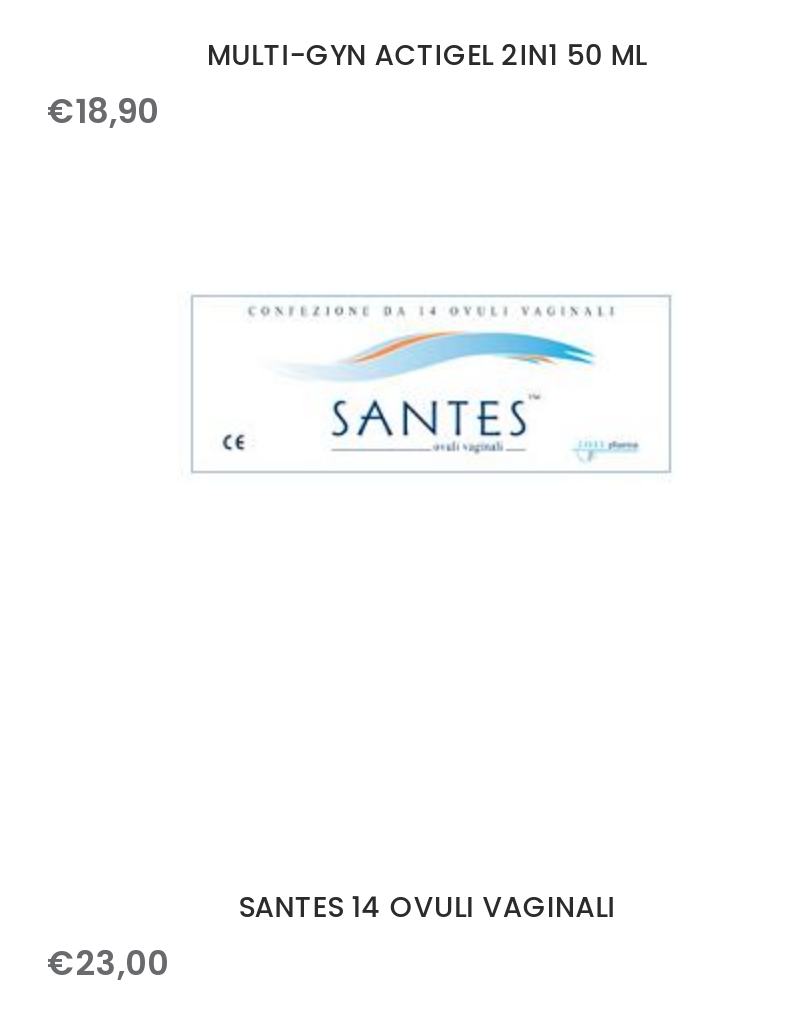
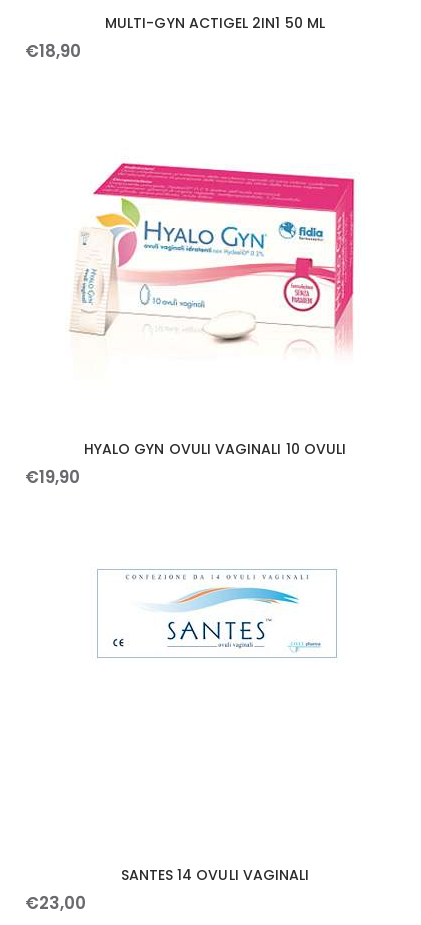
+ HYALO GYN OVULI VAGINALI 10 OVULI
+ €19,90

+ [image]
